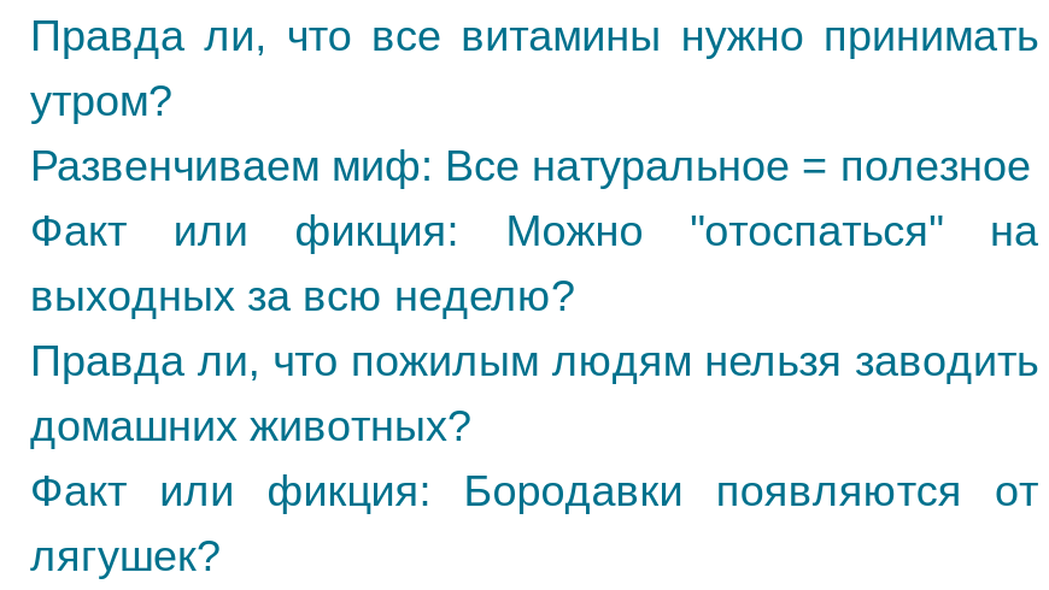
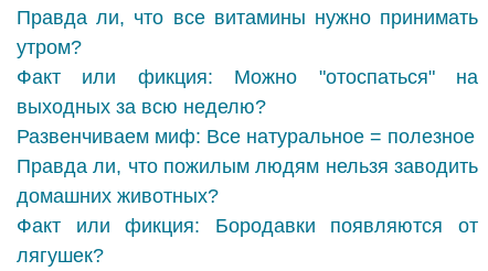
moved down: Развенчиваем миф: Все натуральное = полезное

moved up: Факт или фикция: Можно "отоспаться" на | выходных за всю неделю?
